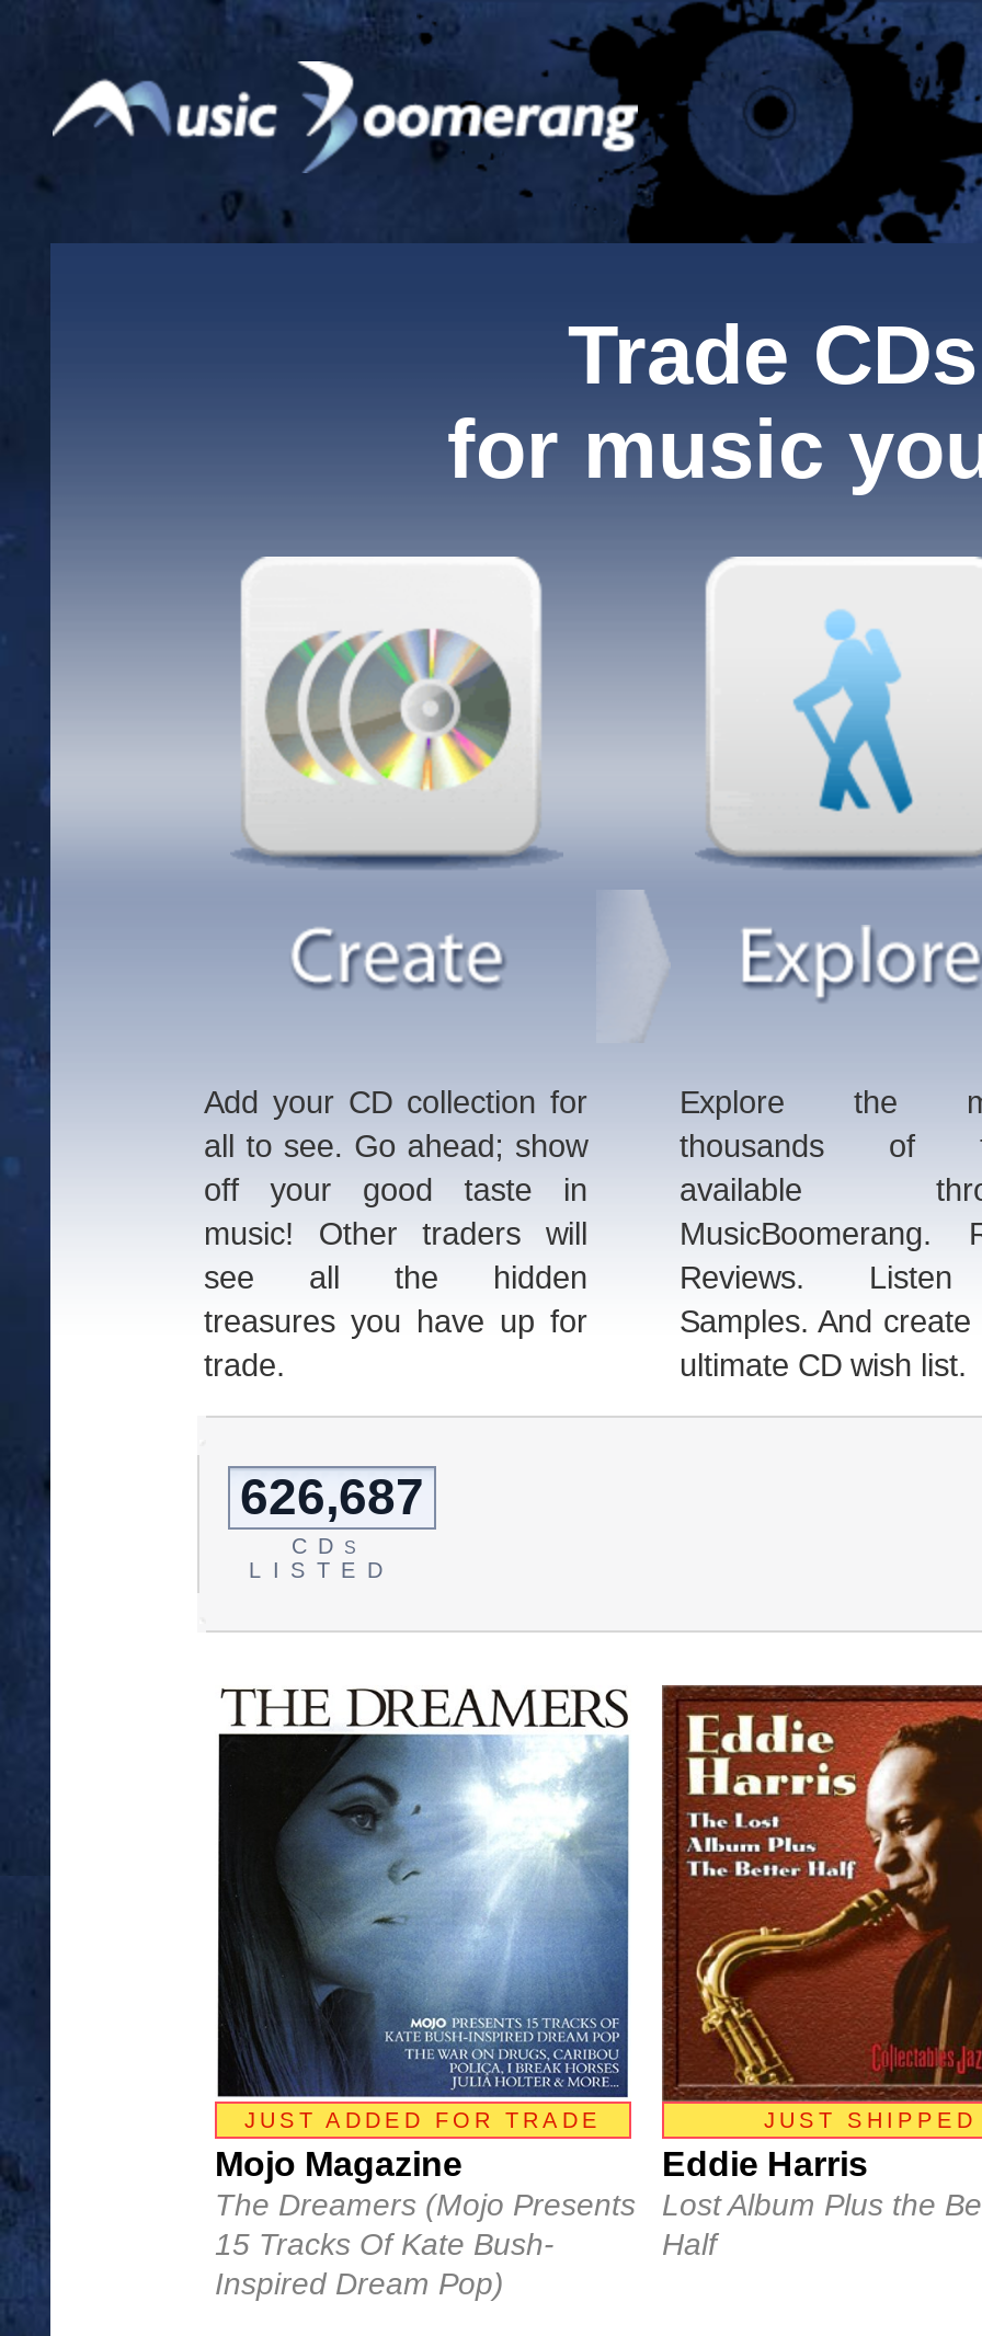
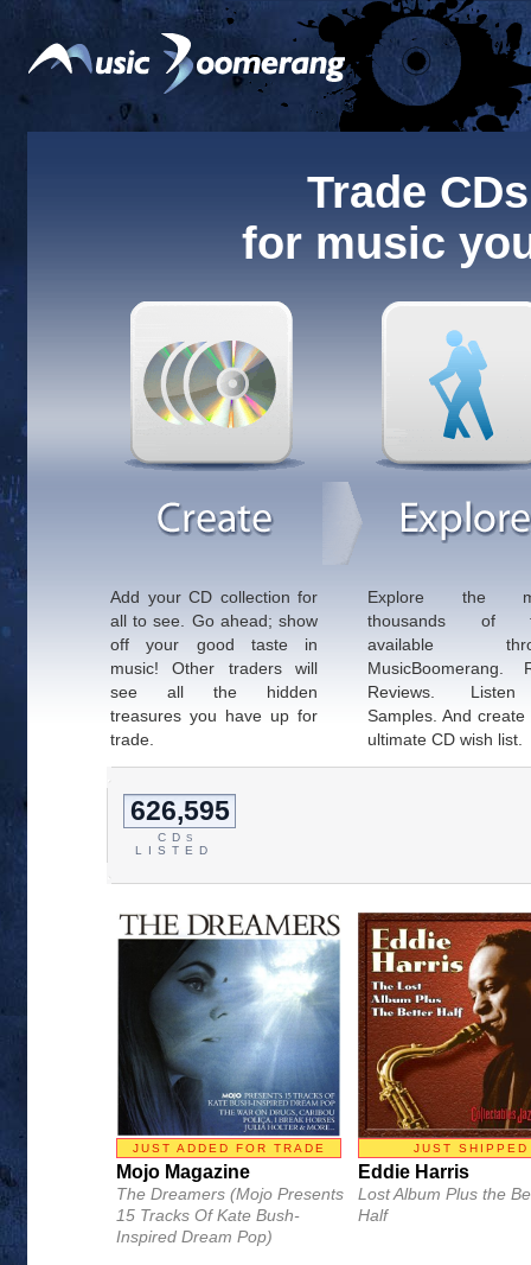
- 626,687
+ 626,595
